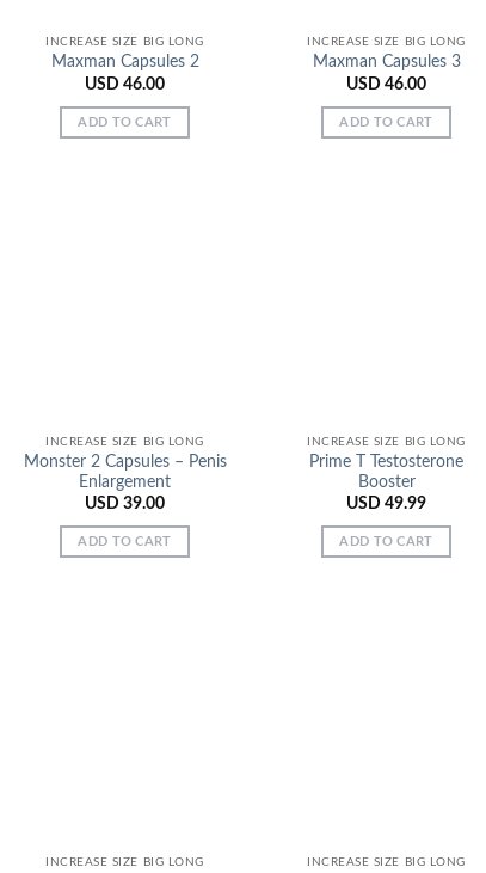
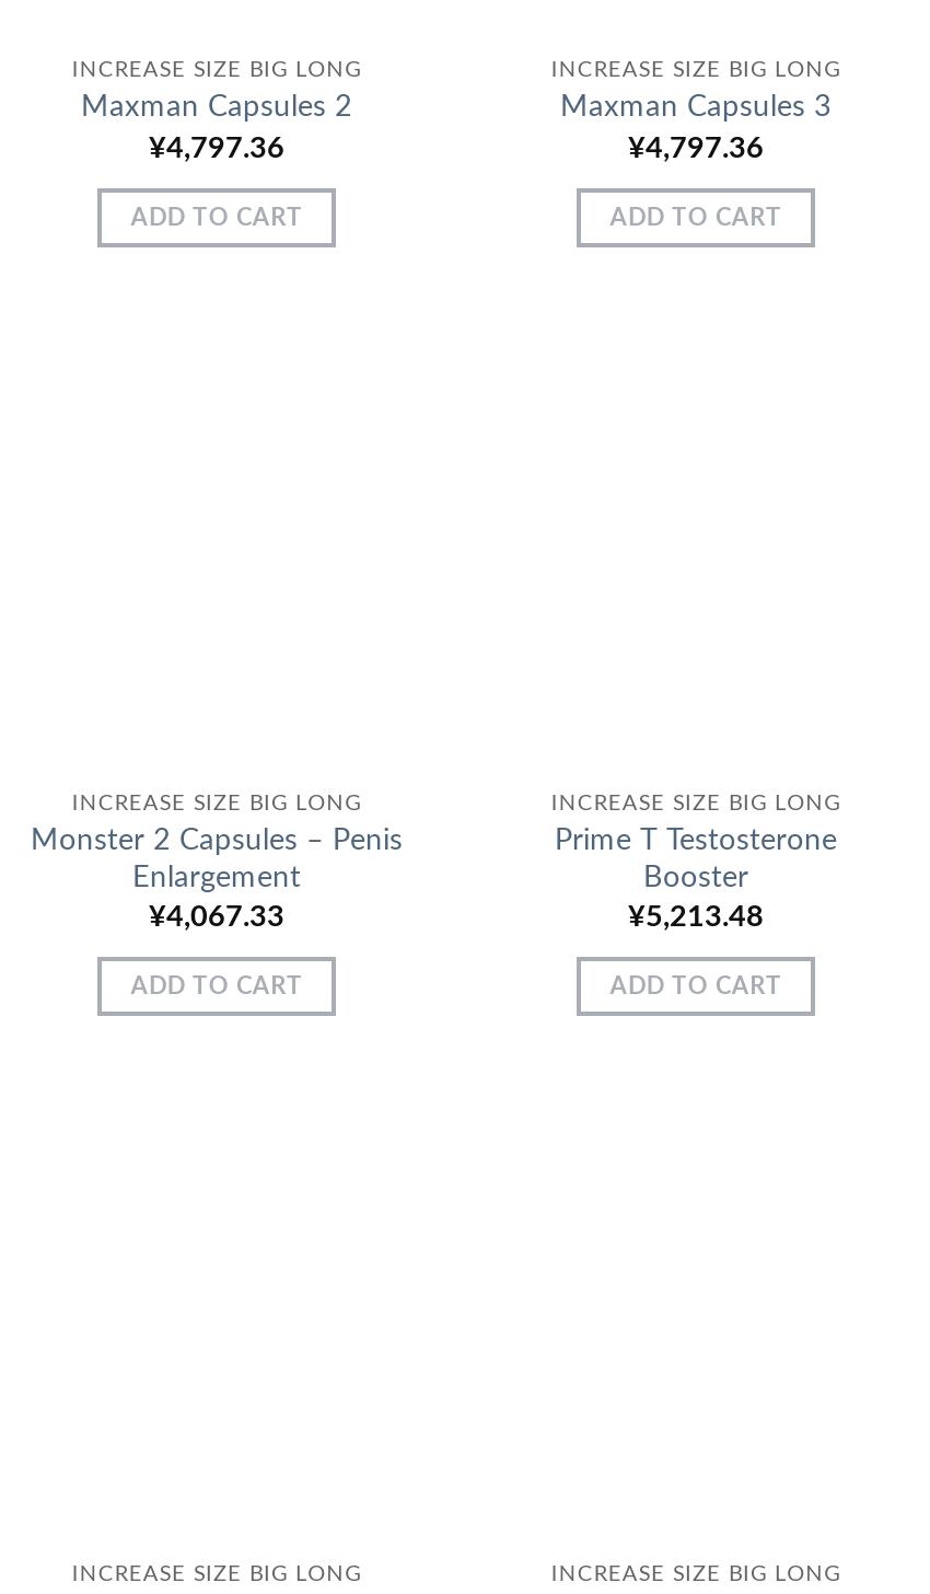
- USD 46.00
+ ¥4,797.36

- USD 46.00
+ ¥4,797.36

- USD 39.00
+ ¥4,067.33

- USD 49.99
+ ¥5,213.48
